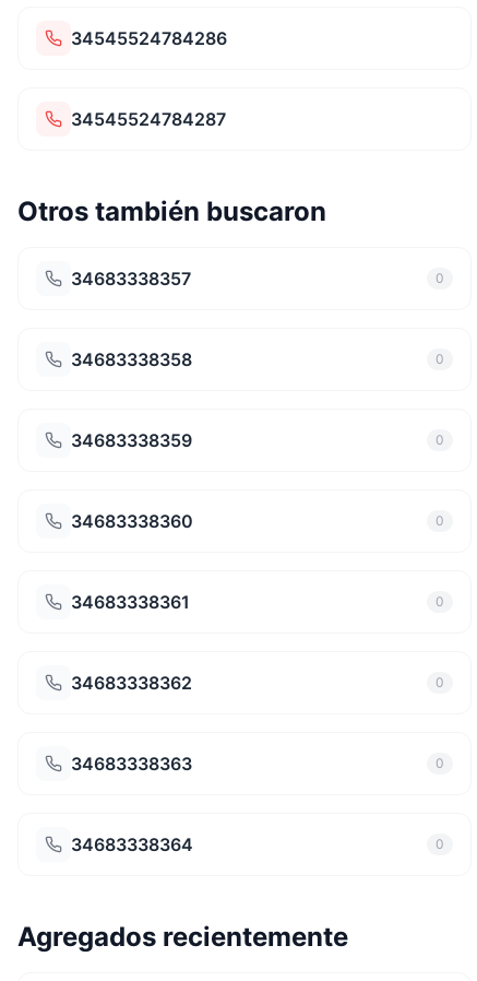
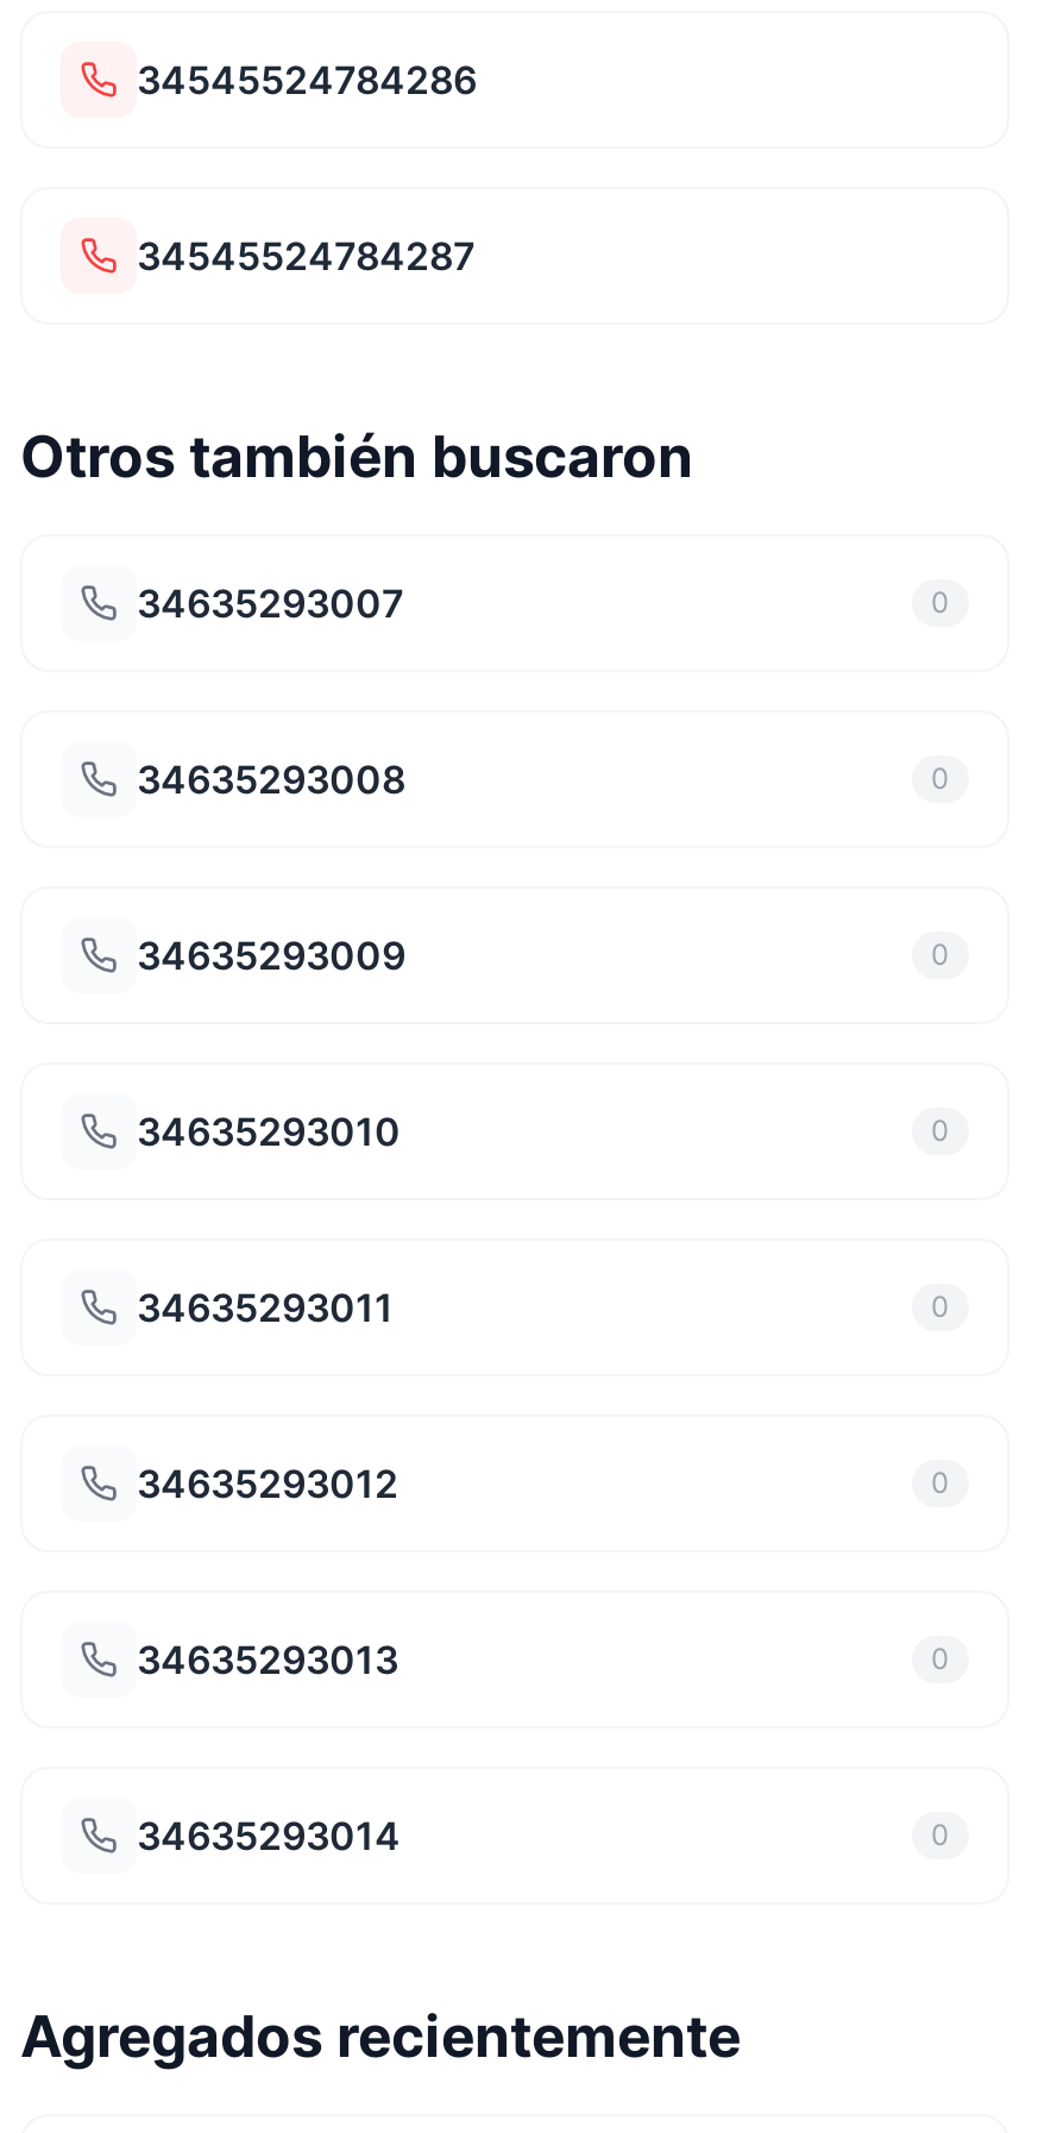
- 34683338357
+ 34635293007

- 34683338358
+ 34635293008

- 34683338359
+ 34635293009

- 34683338360
+ 34635293010

- 34683338361
+ 34635293011

- 34683338362
+ 34635293012

- 34683338363
+ 34635293013

- 34683338364
+ 34635293014
